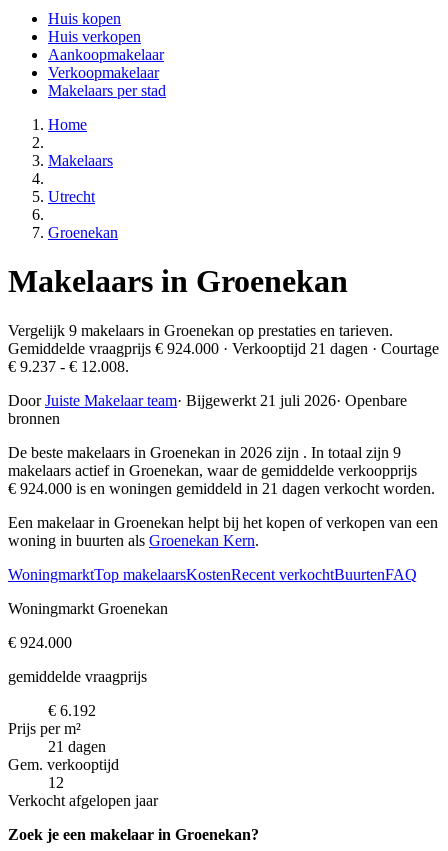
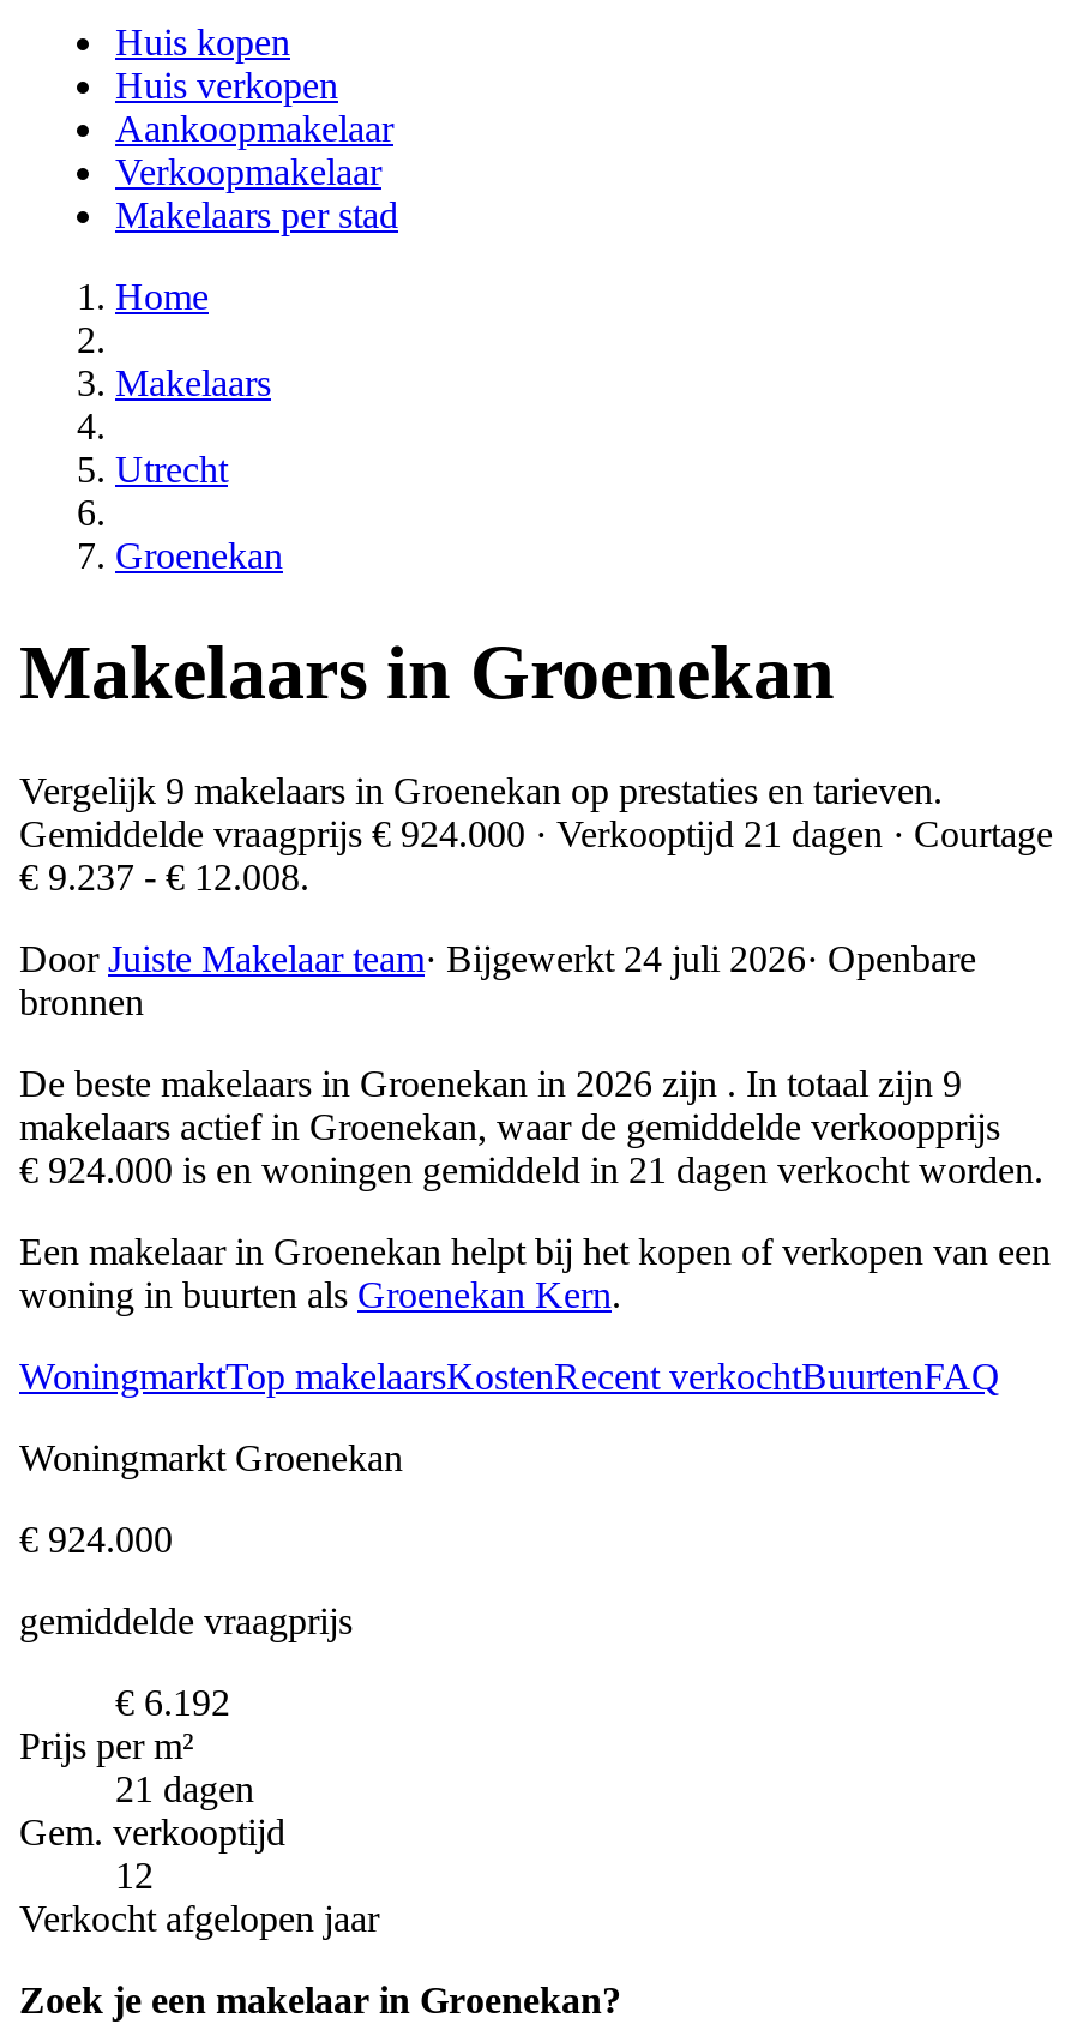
- Door Juiste Makelaar team · Bijgewerkt 21 juli 2026 · Openbare
+ Door Juiste Makelaar team · Bijgewerkt 24 juli 2026 · Openbare
